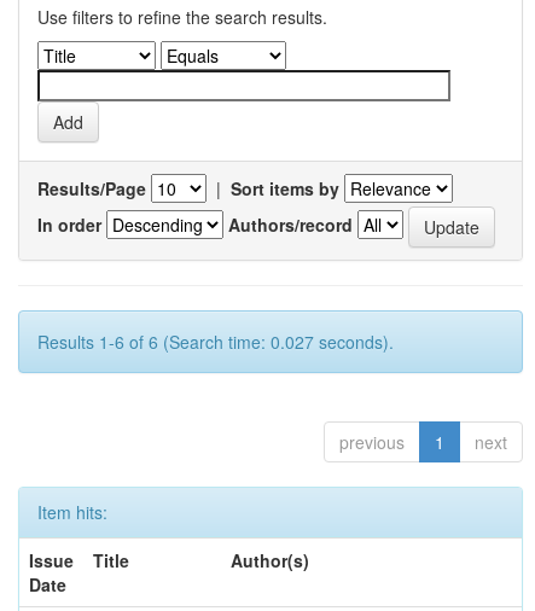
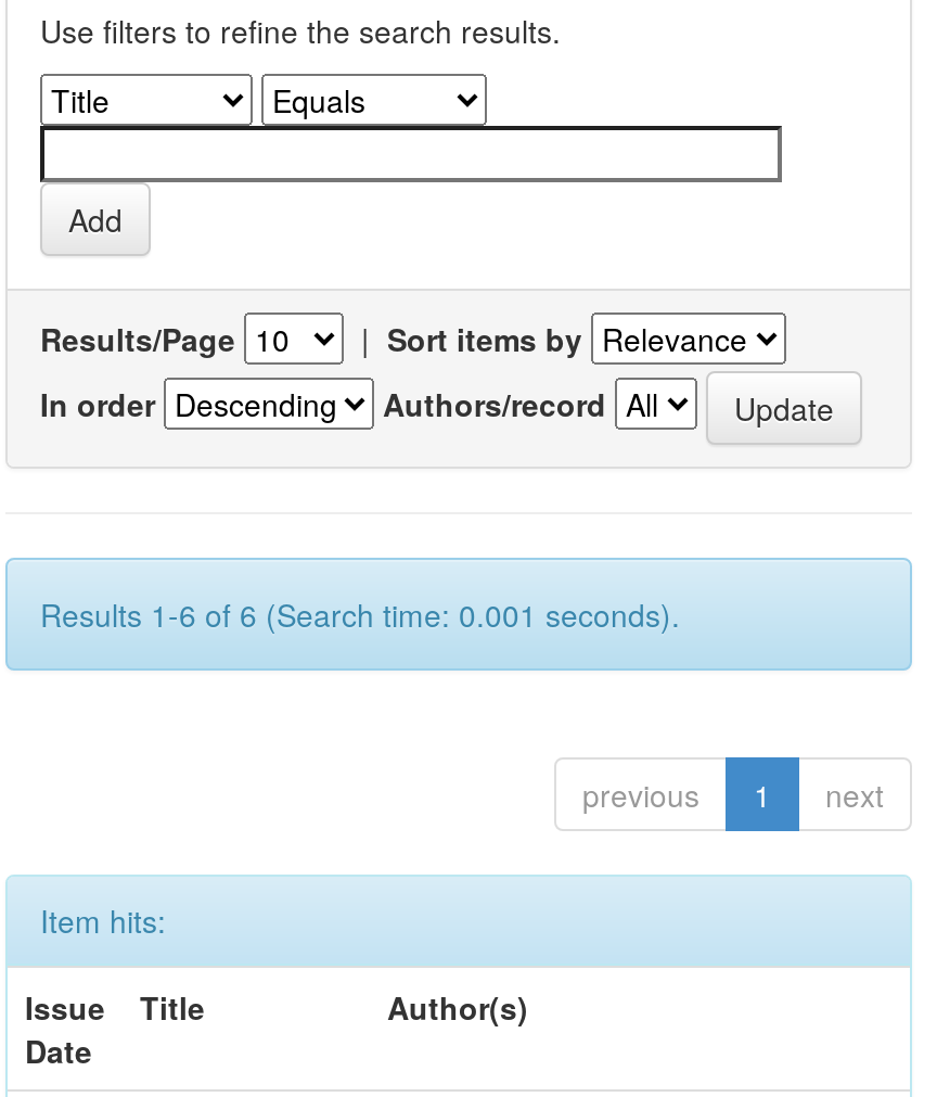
- Results 1-6 of 6 (Search time: 0.027 seconds).
+ Results 1-6 of 6 (Search time: 0.001 seconds).
